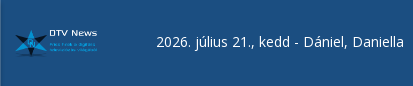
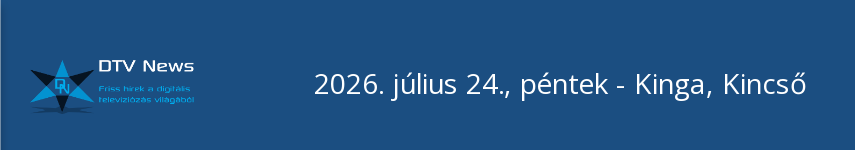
- 2026. július 21., kedd - Dániel, Daniella
+ 2026. július 24., péntek - Kinga, Kincső
